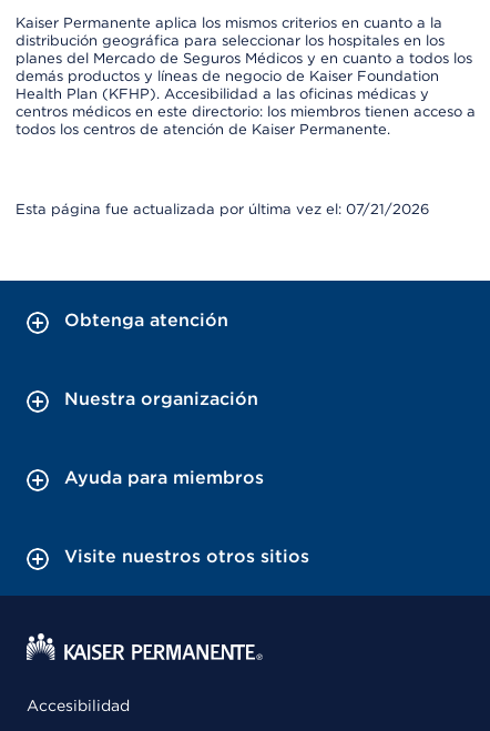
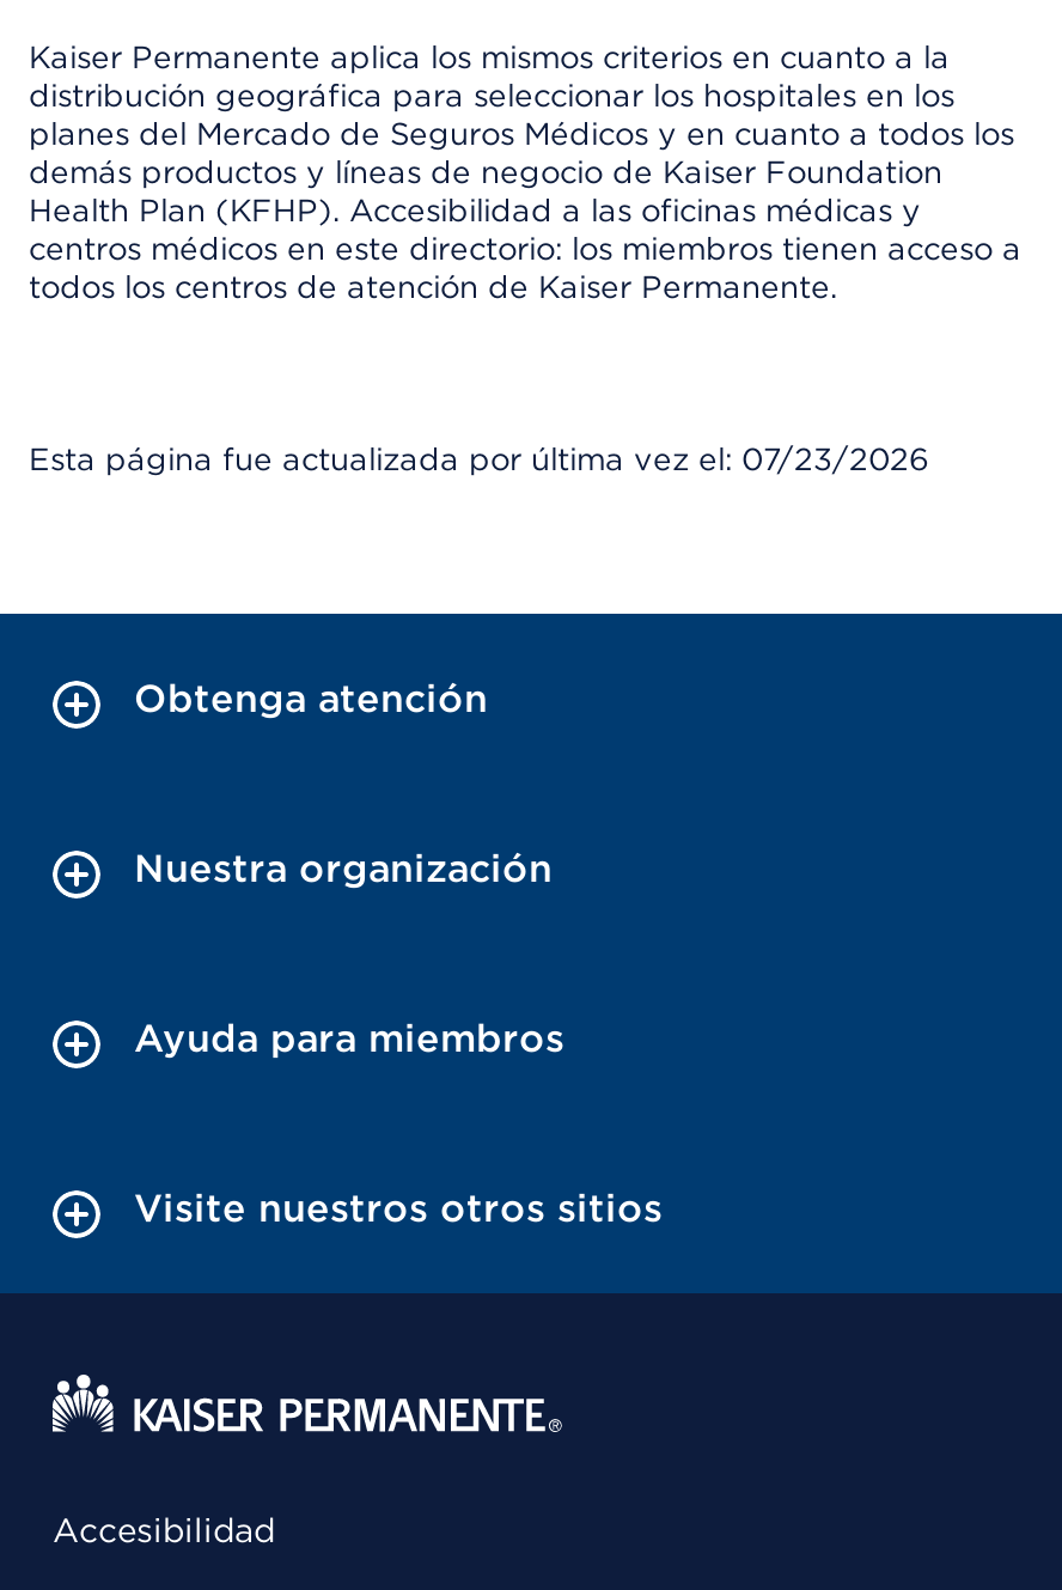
- Esta página fue actualizada por última vez el: 07/21/2026
+ Esta página fue actualizada por última vez el: 07/23/2026
